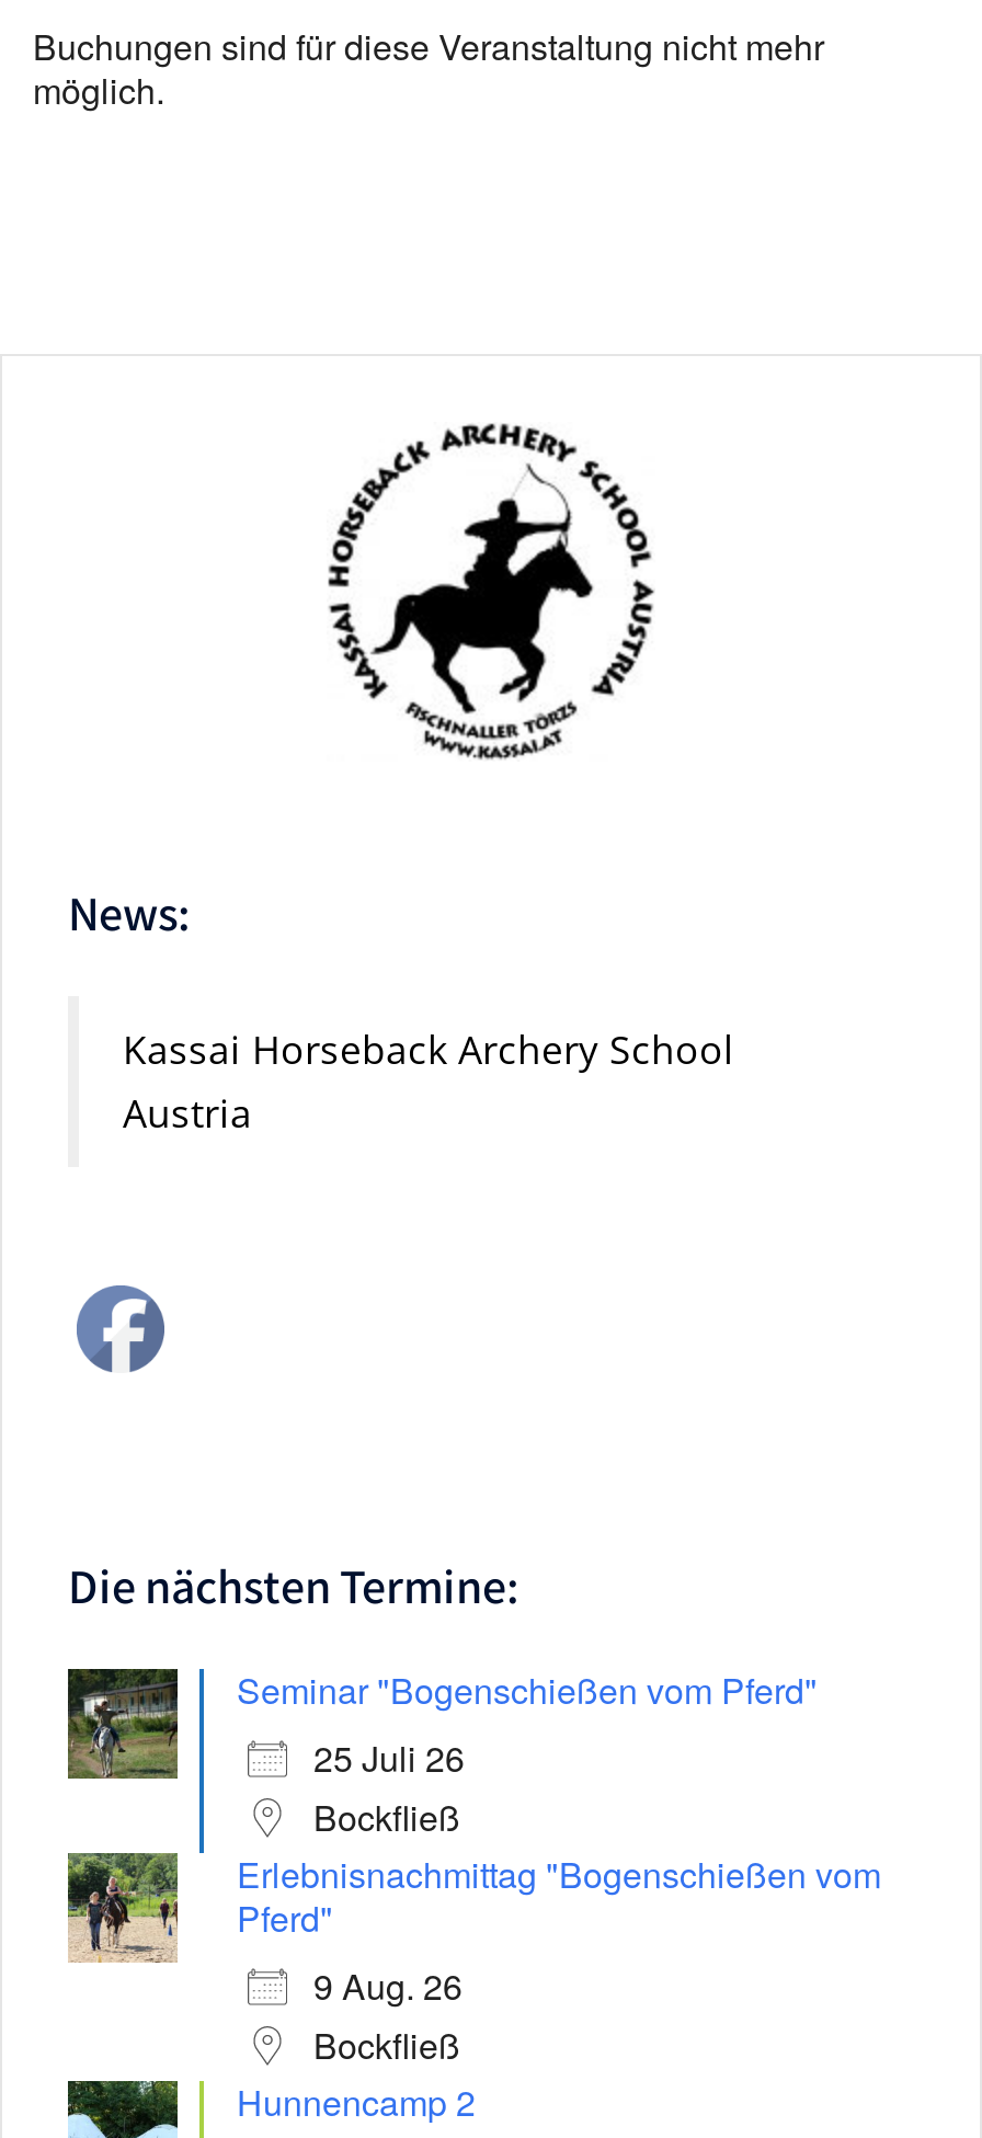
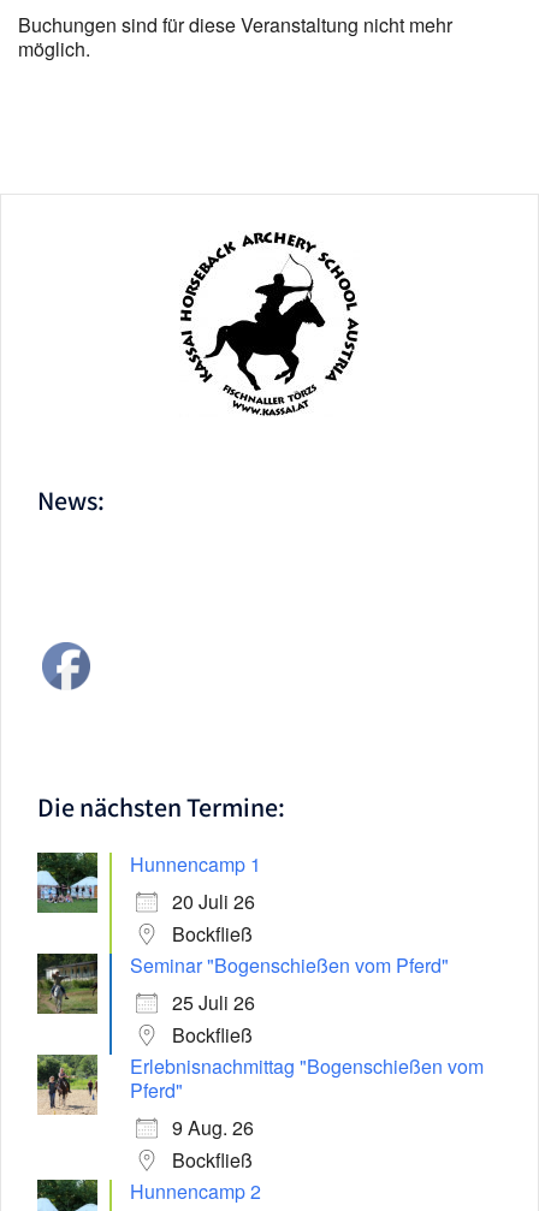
- Kassai Horseback Archery School
- Austria

moved up: Die nächsten Termine:

+ [image]
+ Hunnencamp 1
+ 20 Juli 26
+ Bockfließ
